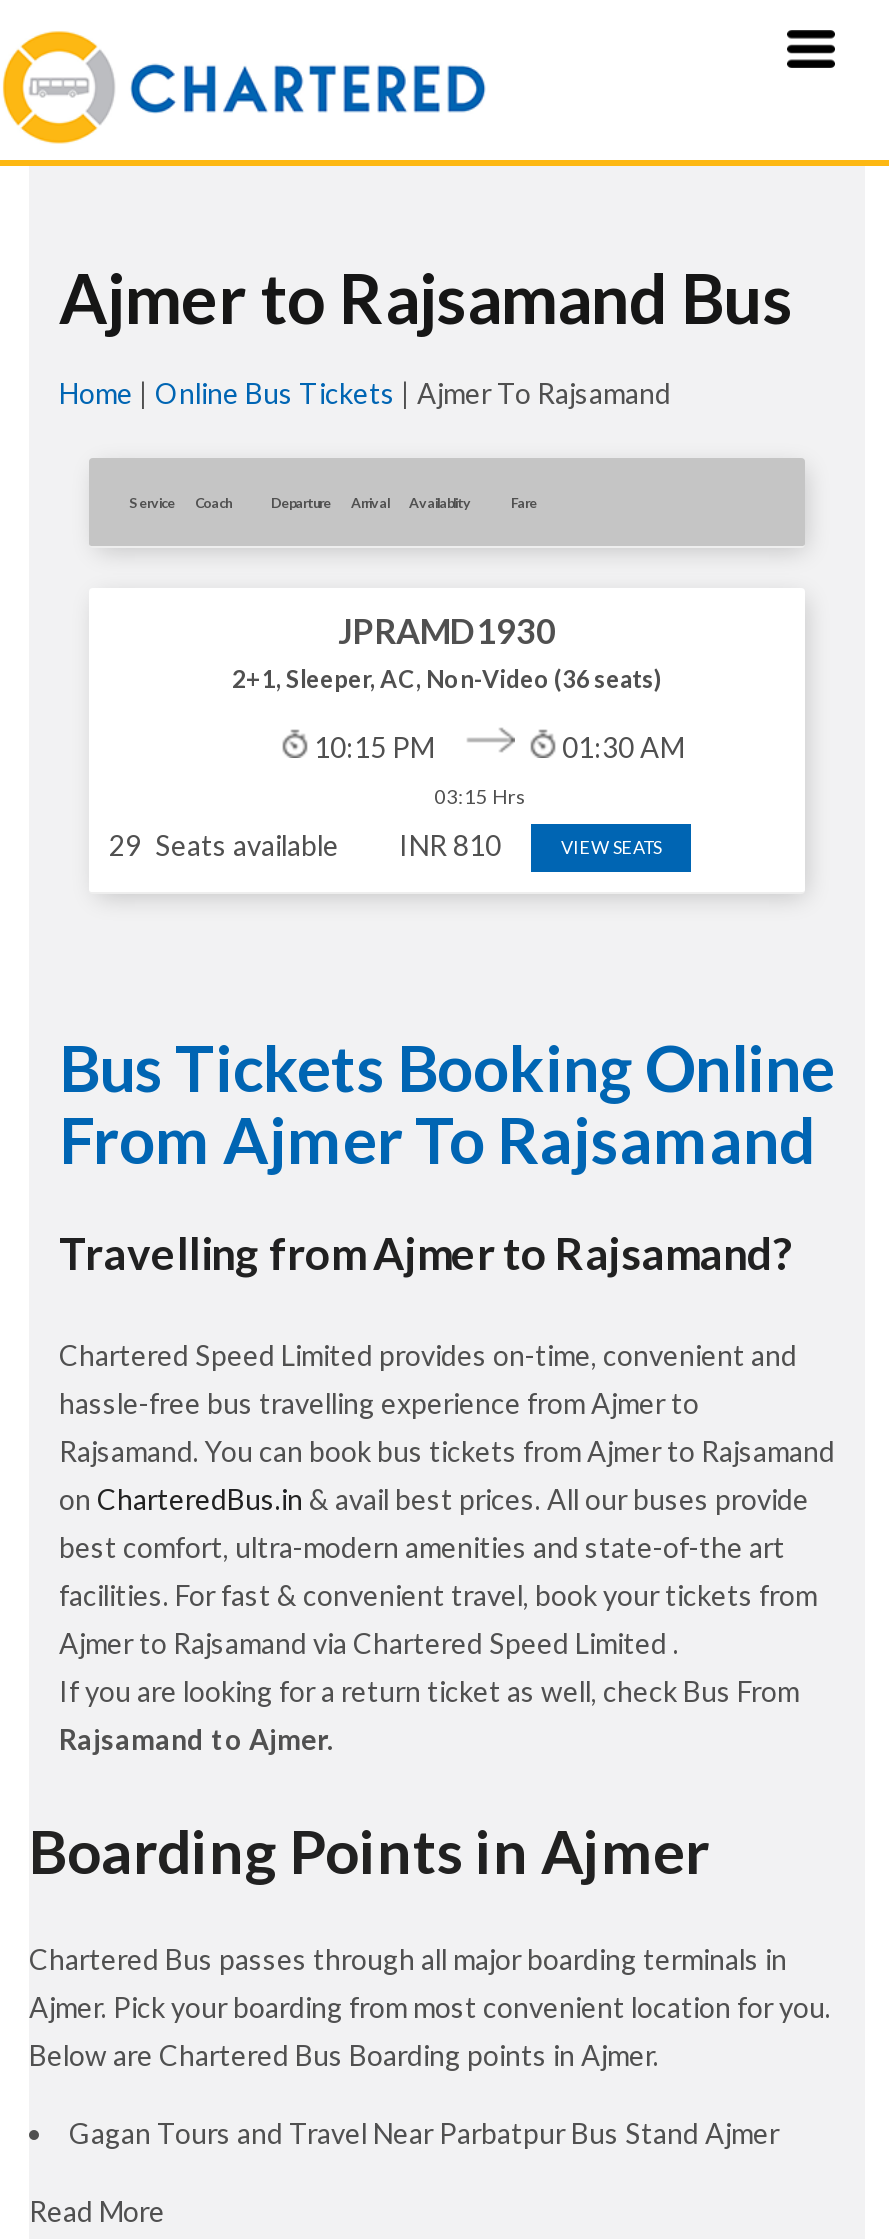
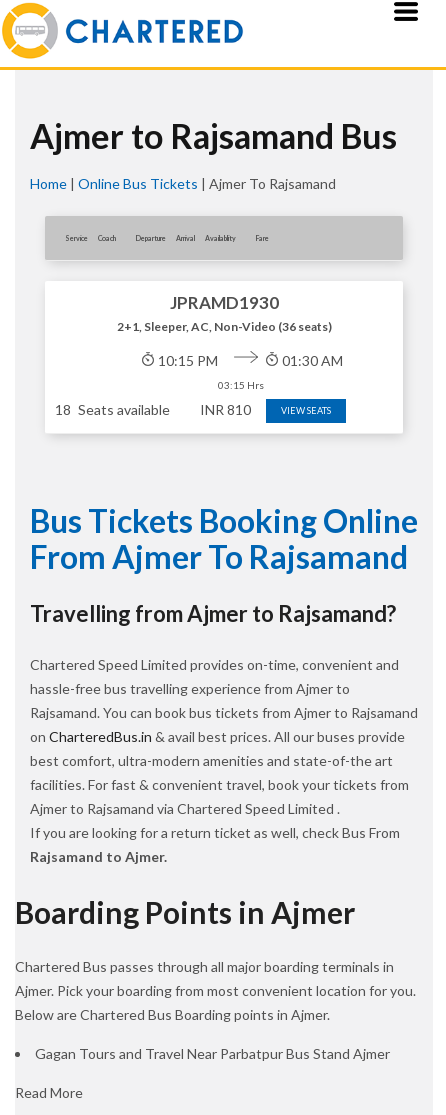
- 29 Seats available
+ 18 Seats available
